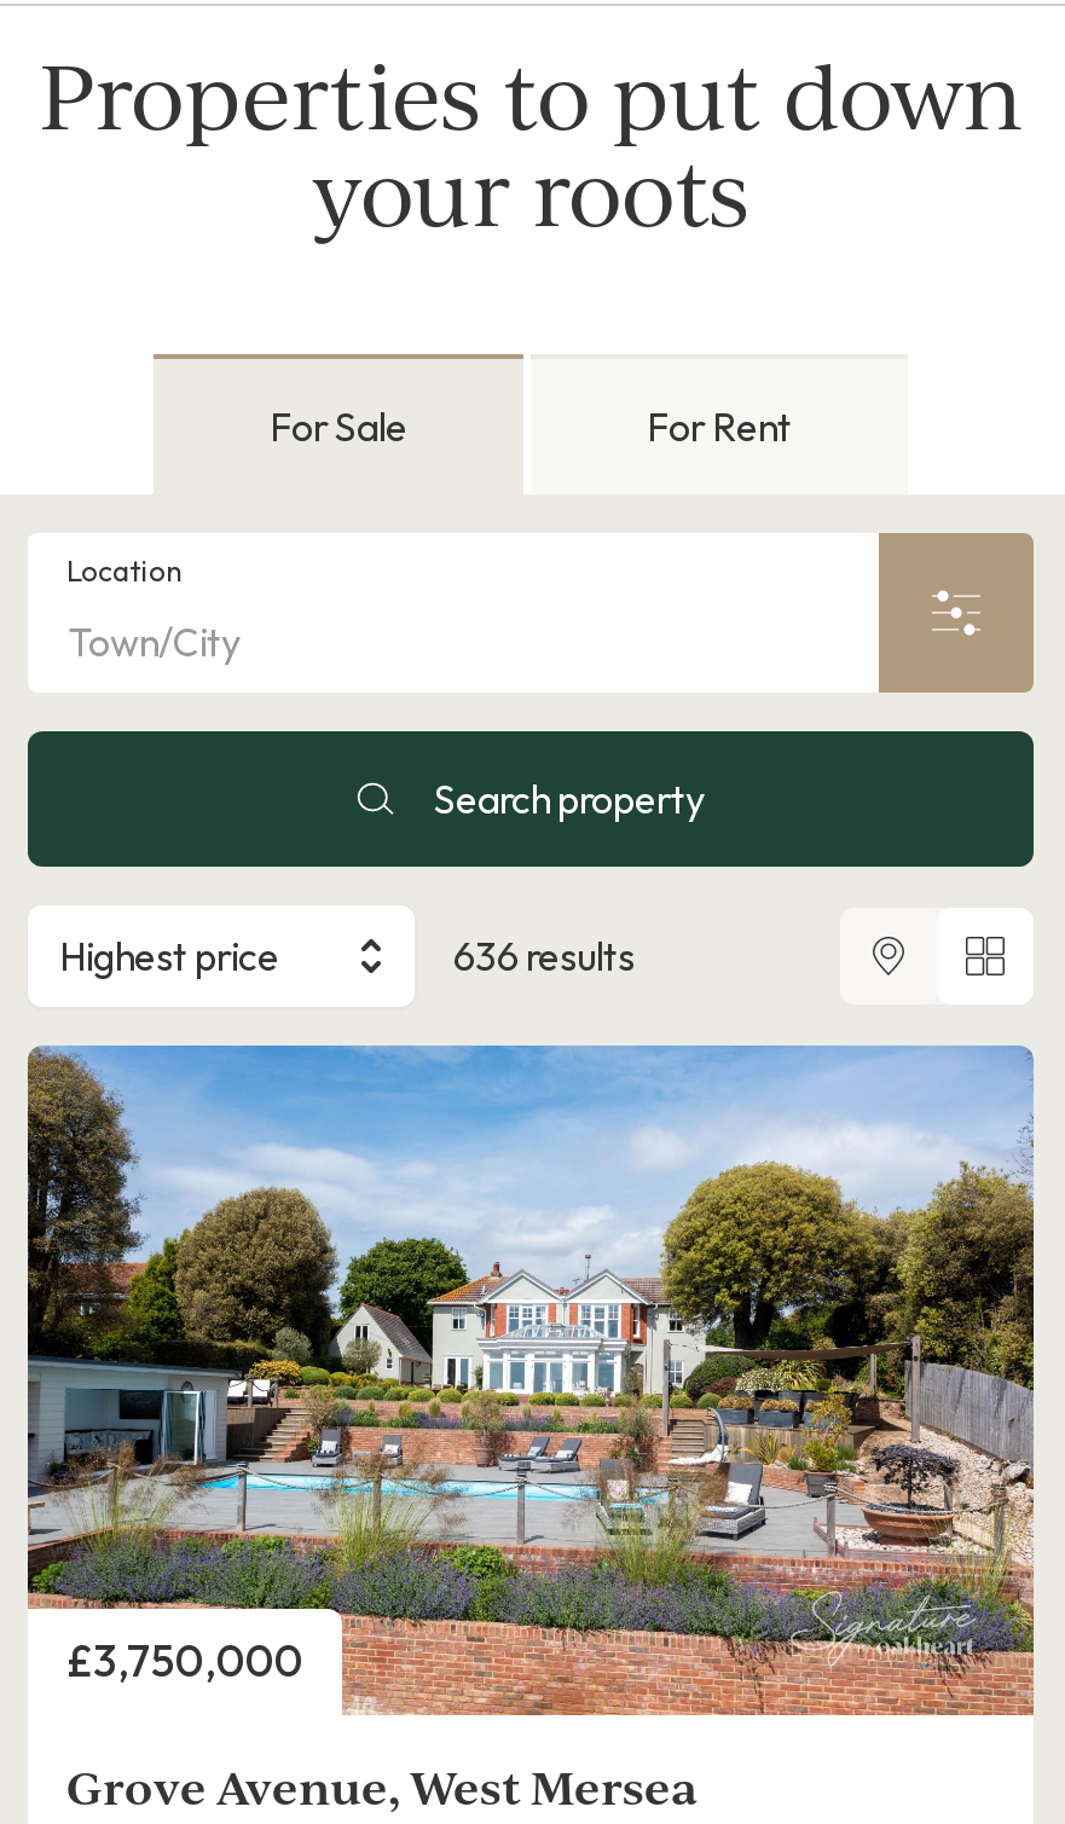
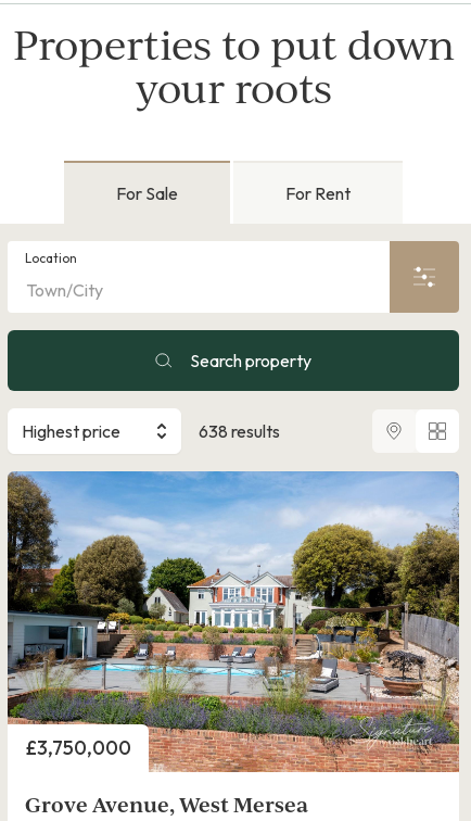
- 636 results
+ 638 results
